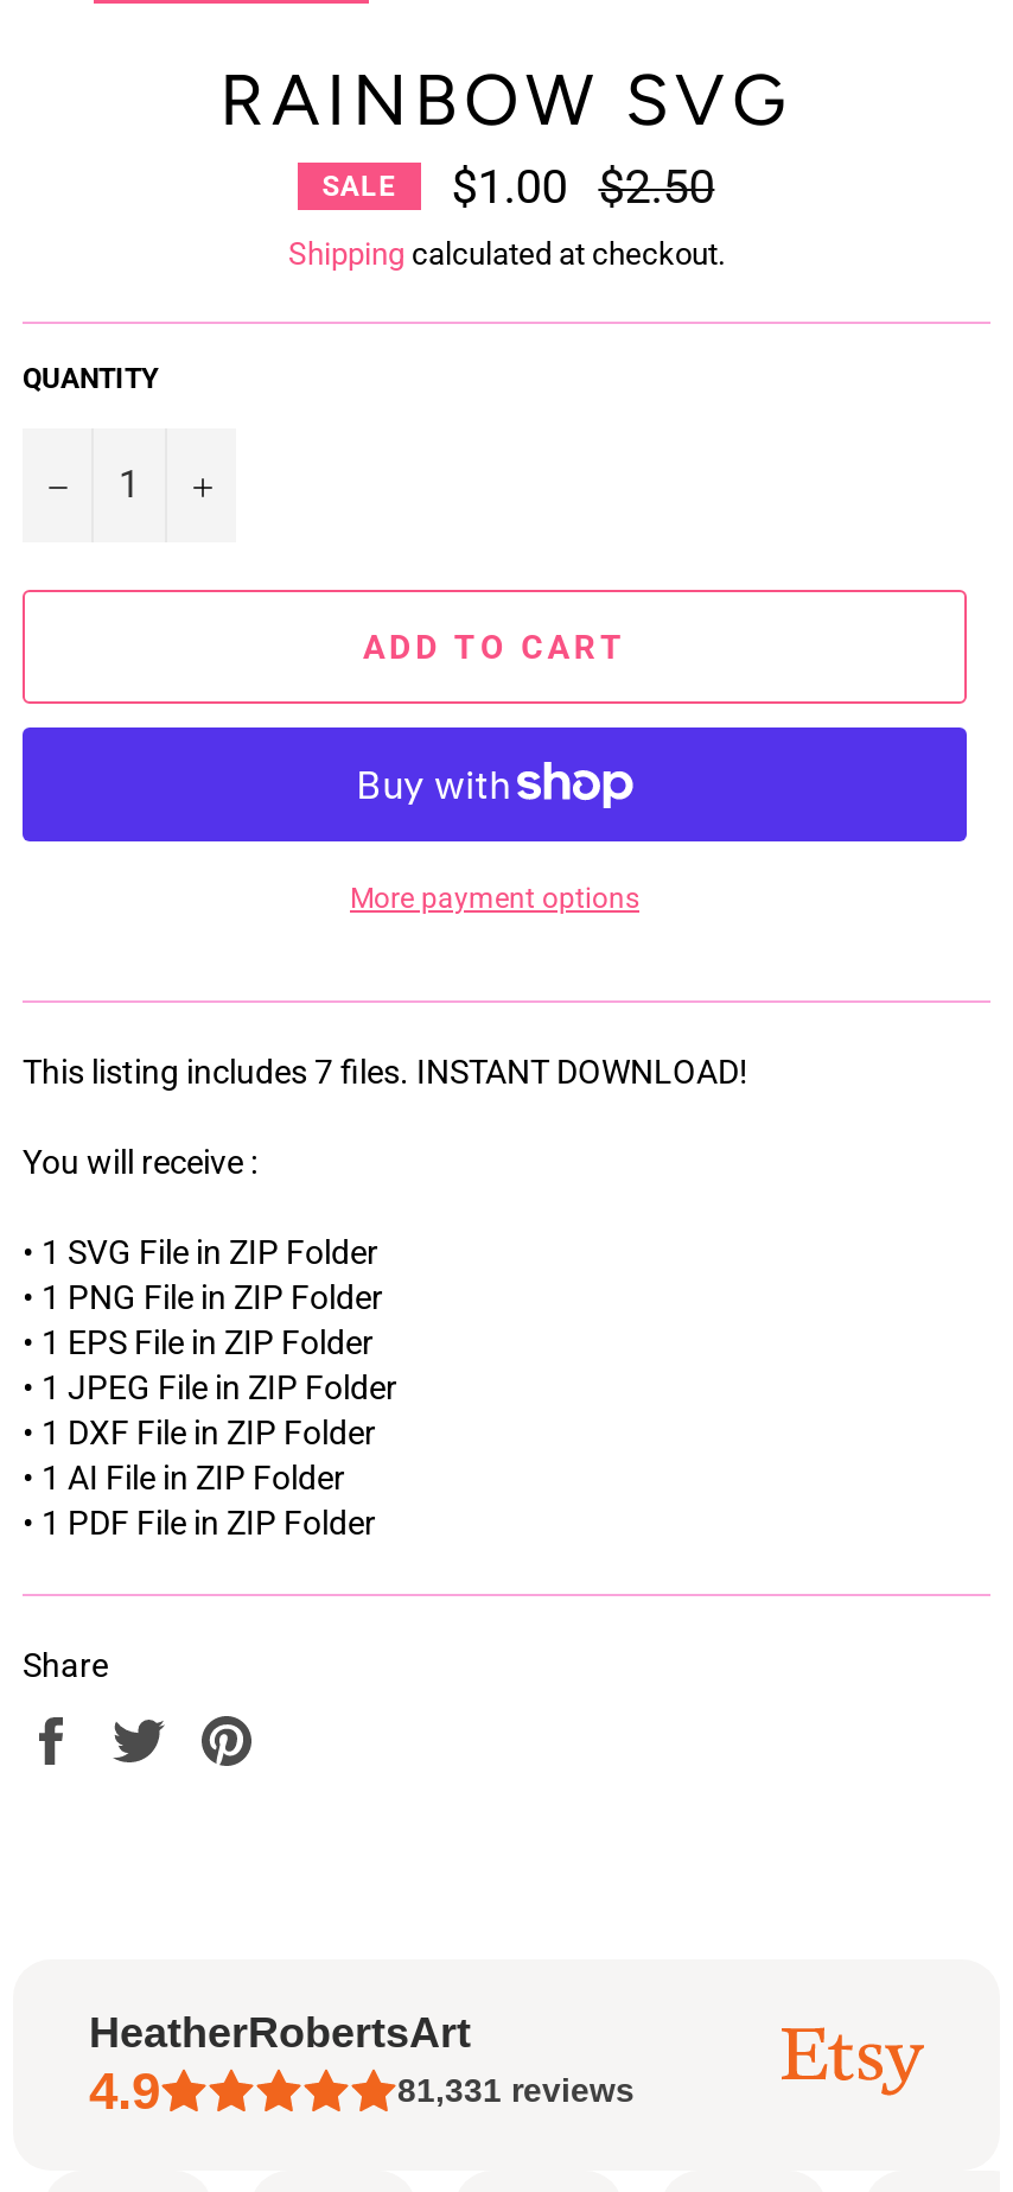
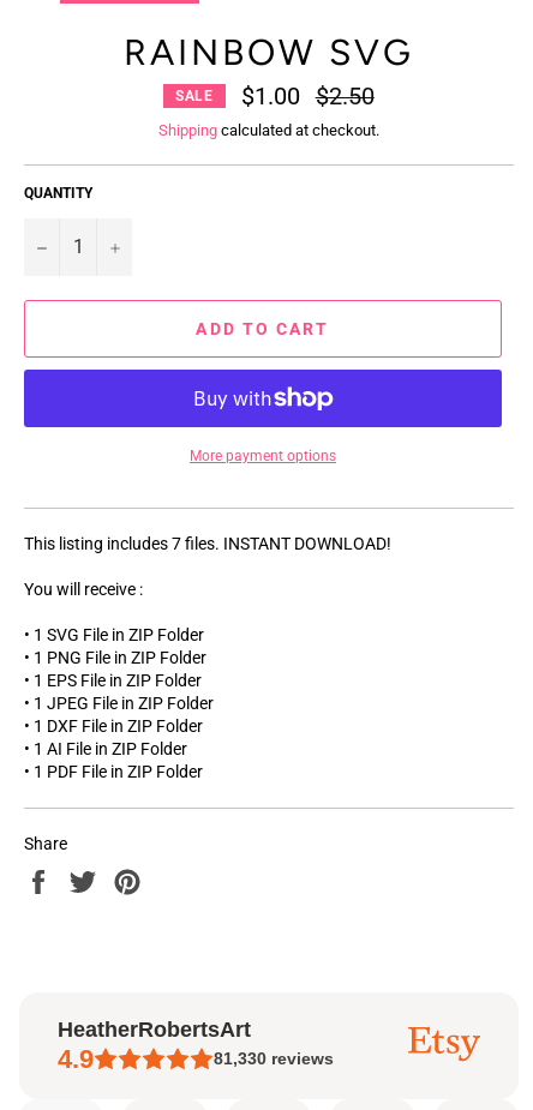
- 81,331 reviews
+ 81,330 reviews
